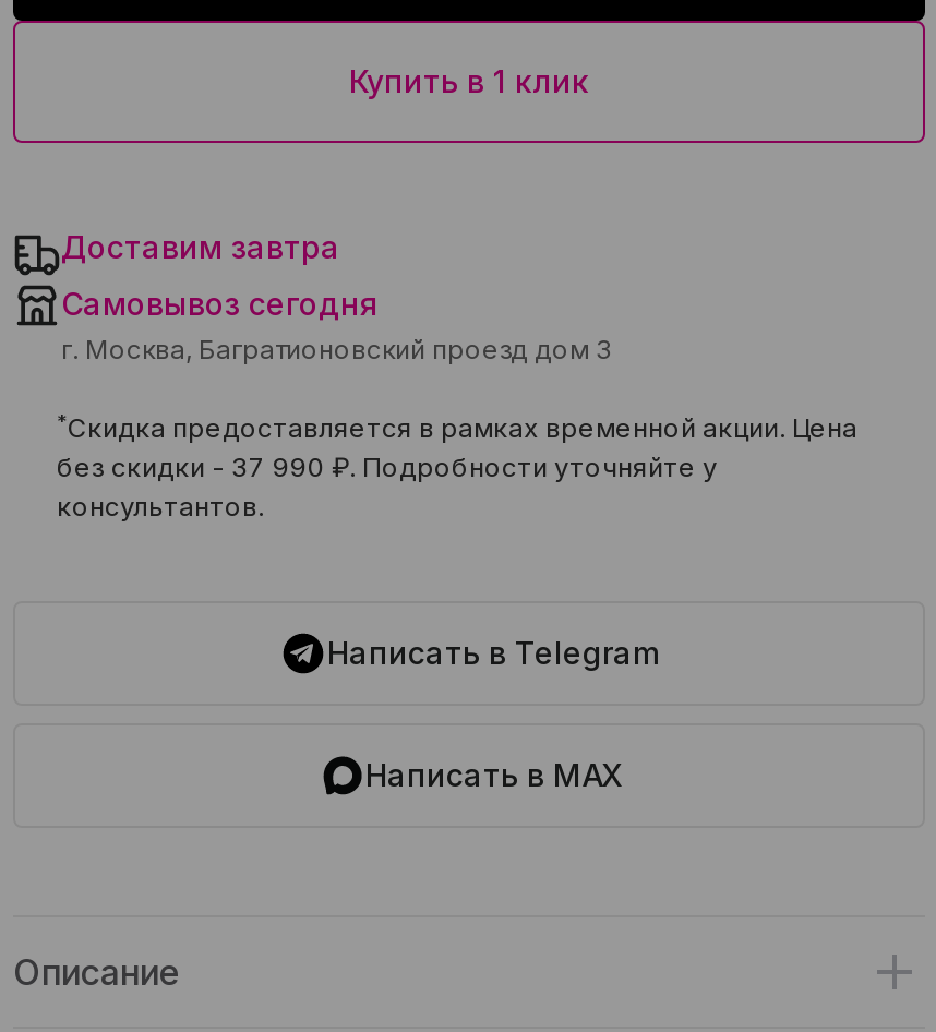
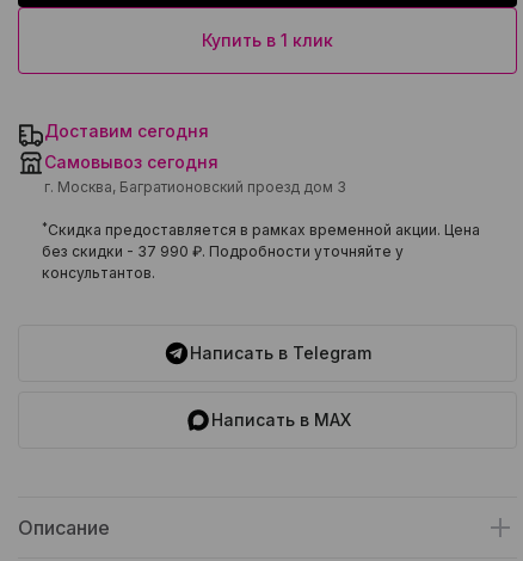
- Доставим завтра
+ Доставим сегодня
